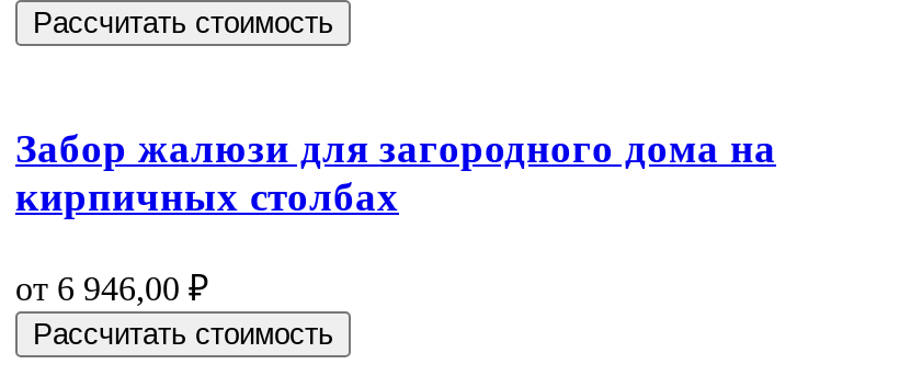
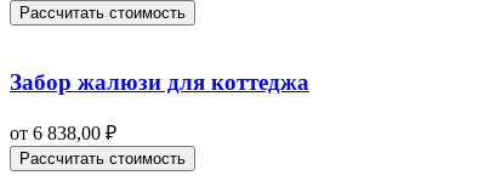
- Забор жалюзи для загородного дома на
- кирпичных столбах
+ Забор жалюзи для коттеджа

- от 6 946,00 ₽
+ от 6 838,00 ₽
